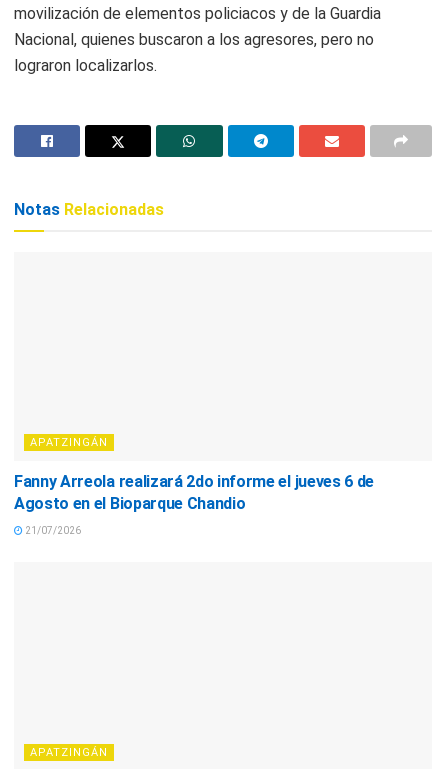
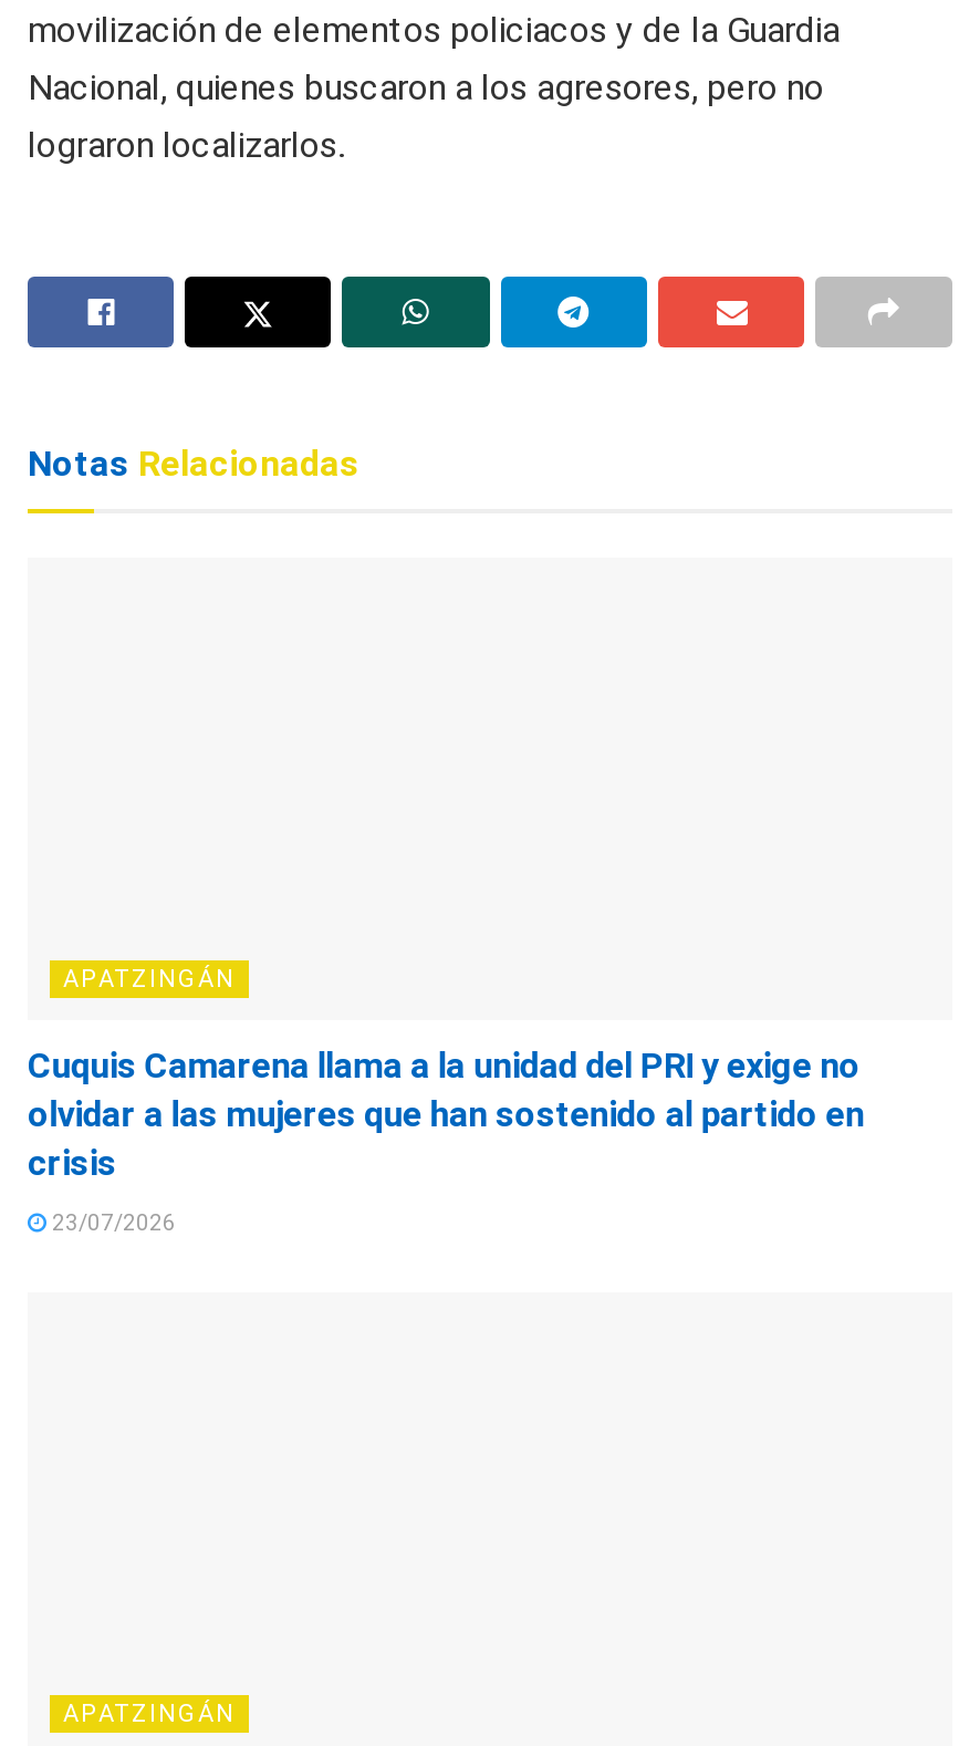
- Fanny Arreola realizará 2do informe el jueves 6 de
- Agosto en el Bioparque Chandio
+ Cuquis Camarena llama a la unidad del PRI y exige no
+ olvidar a las mujeres que han sostenido al partido en
+ crisis

- 21/07/2026
+ 23/07/2026
